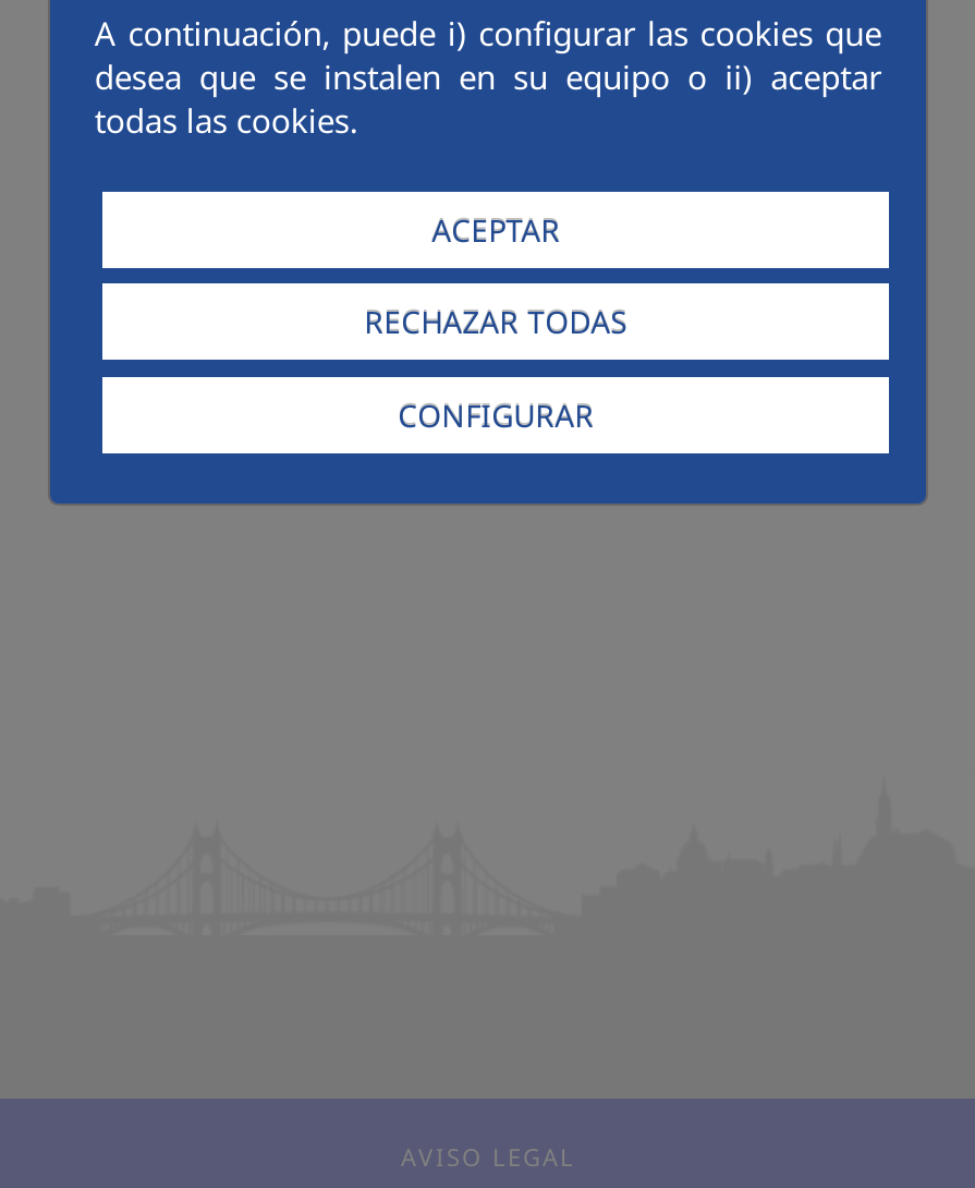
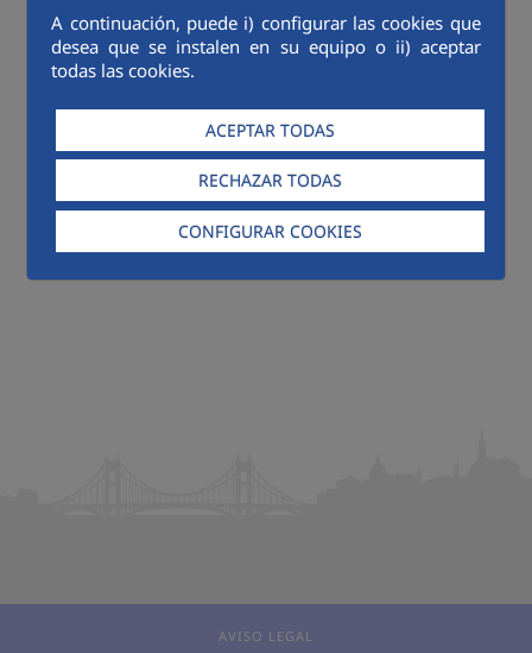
- ACEPTAR
+ ACEPTAR TODAS

- CONFIGURAR
+ CONFIGURAR COOKIES
